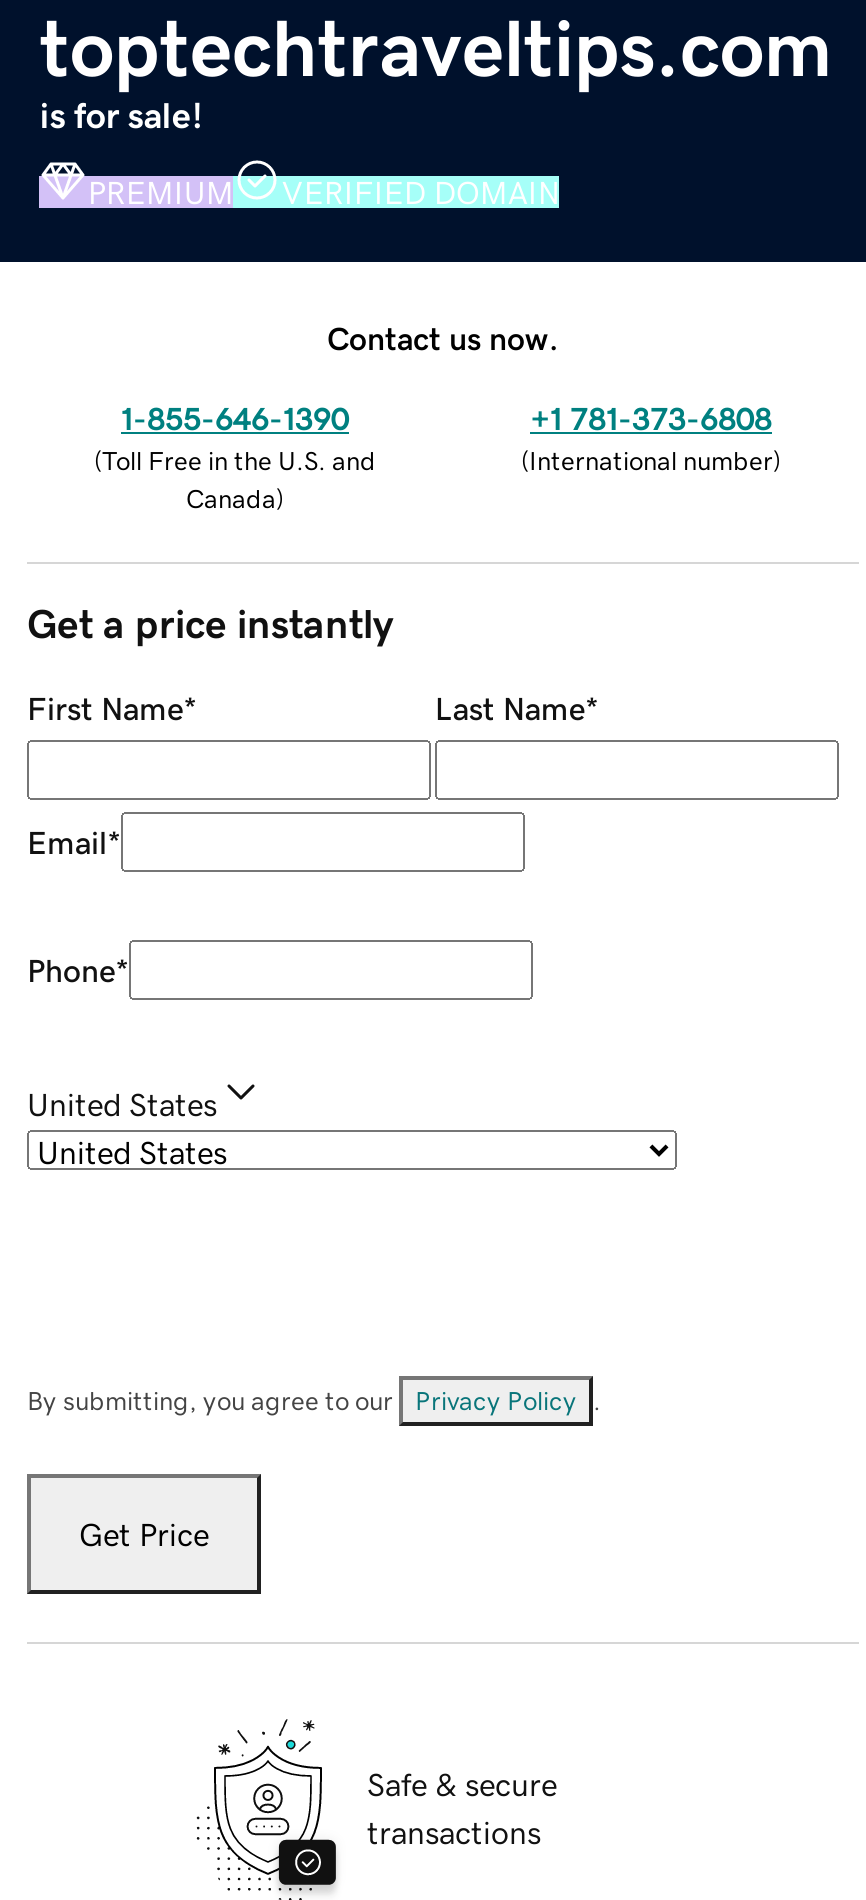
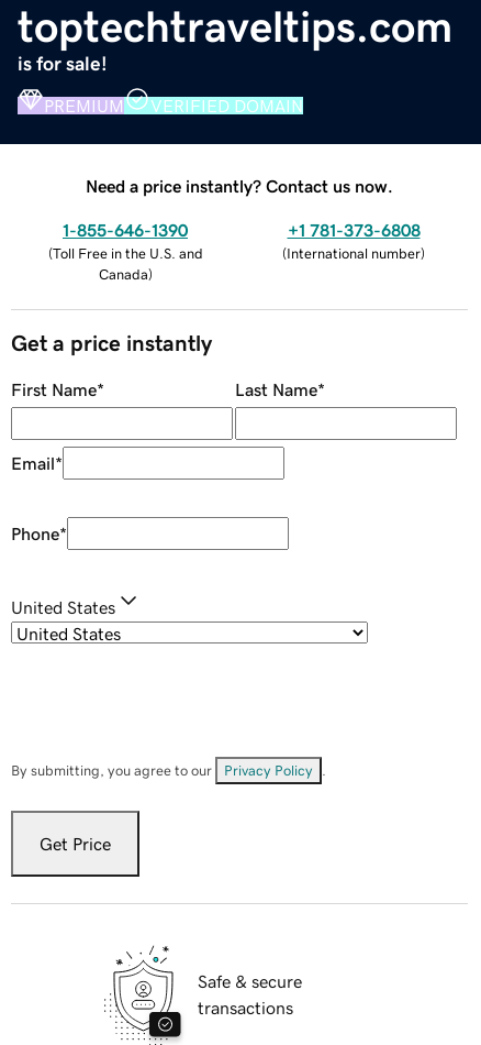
- Contact us now.
+ Need a price instantly? Contact us now.
